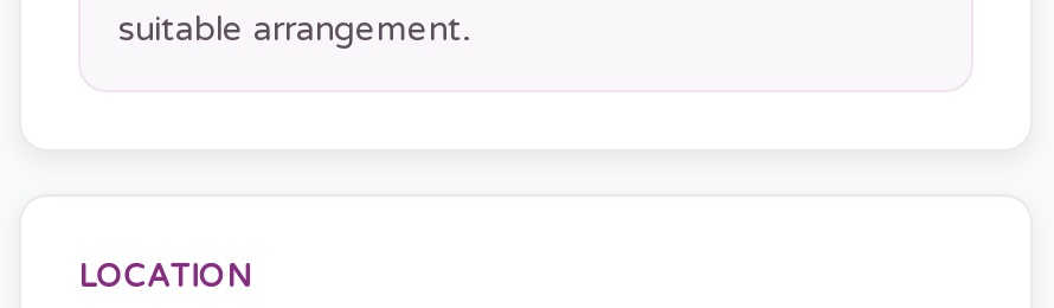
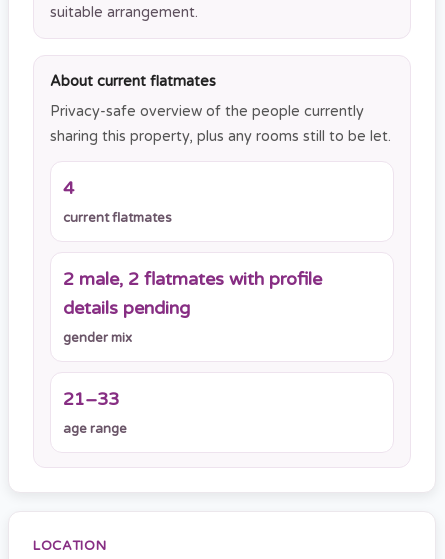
+ About current flatmates
+ Privacy-safe overview of the people currently
+ sharing this property, plus any rooms still to be let.
+ 4
+ current flatmates
+ 2 male, 2 flatmates with profile
+ details pending
+ gender mix
+ 21–33
+ age range
